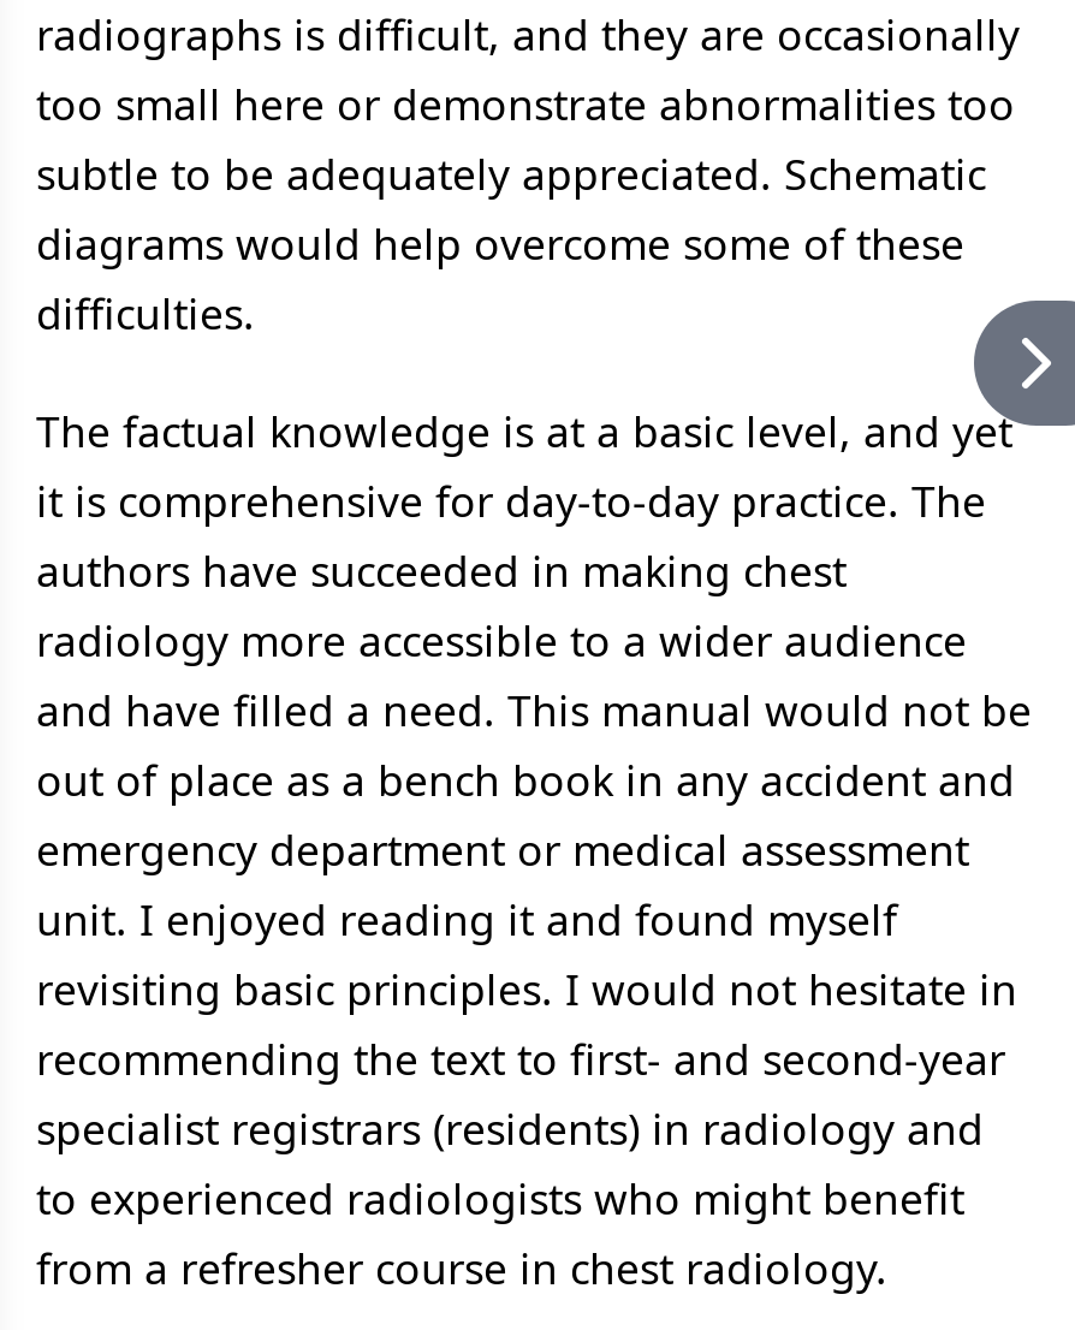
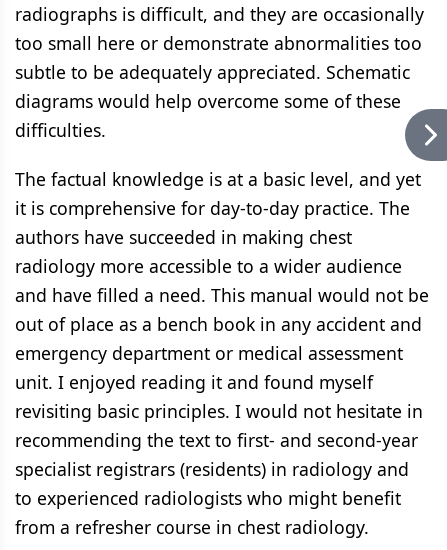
- [image]
+ [image]
